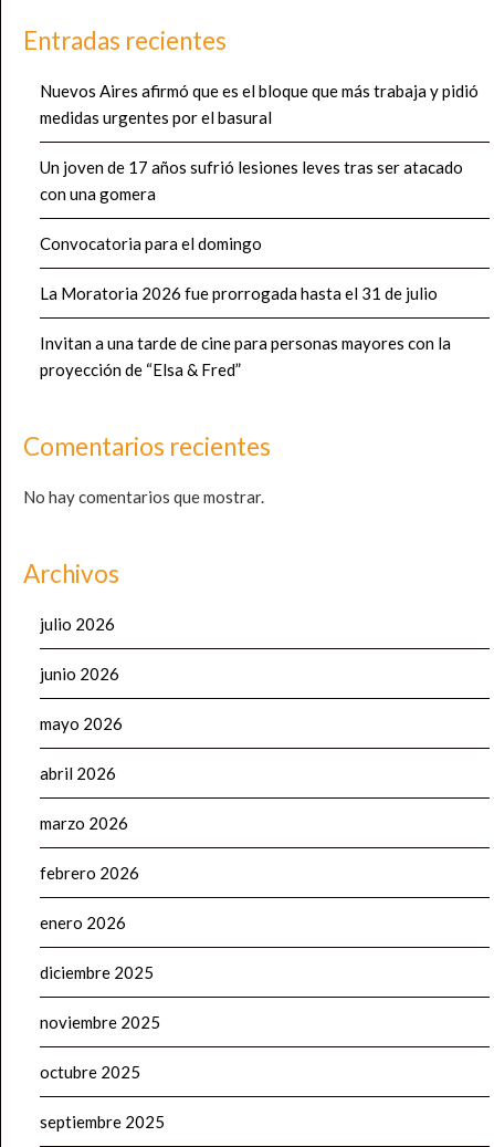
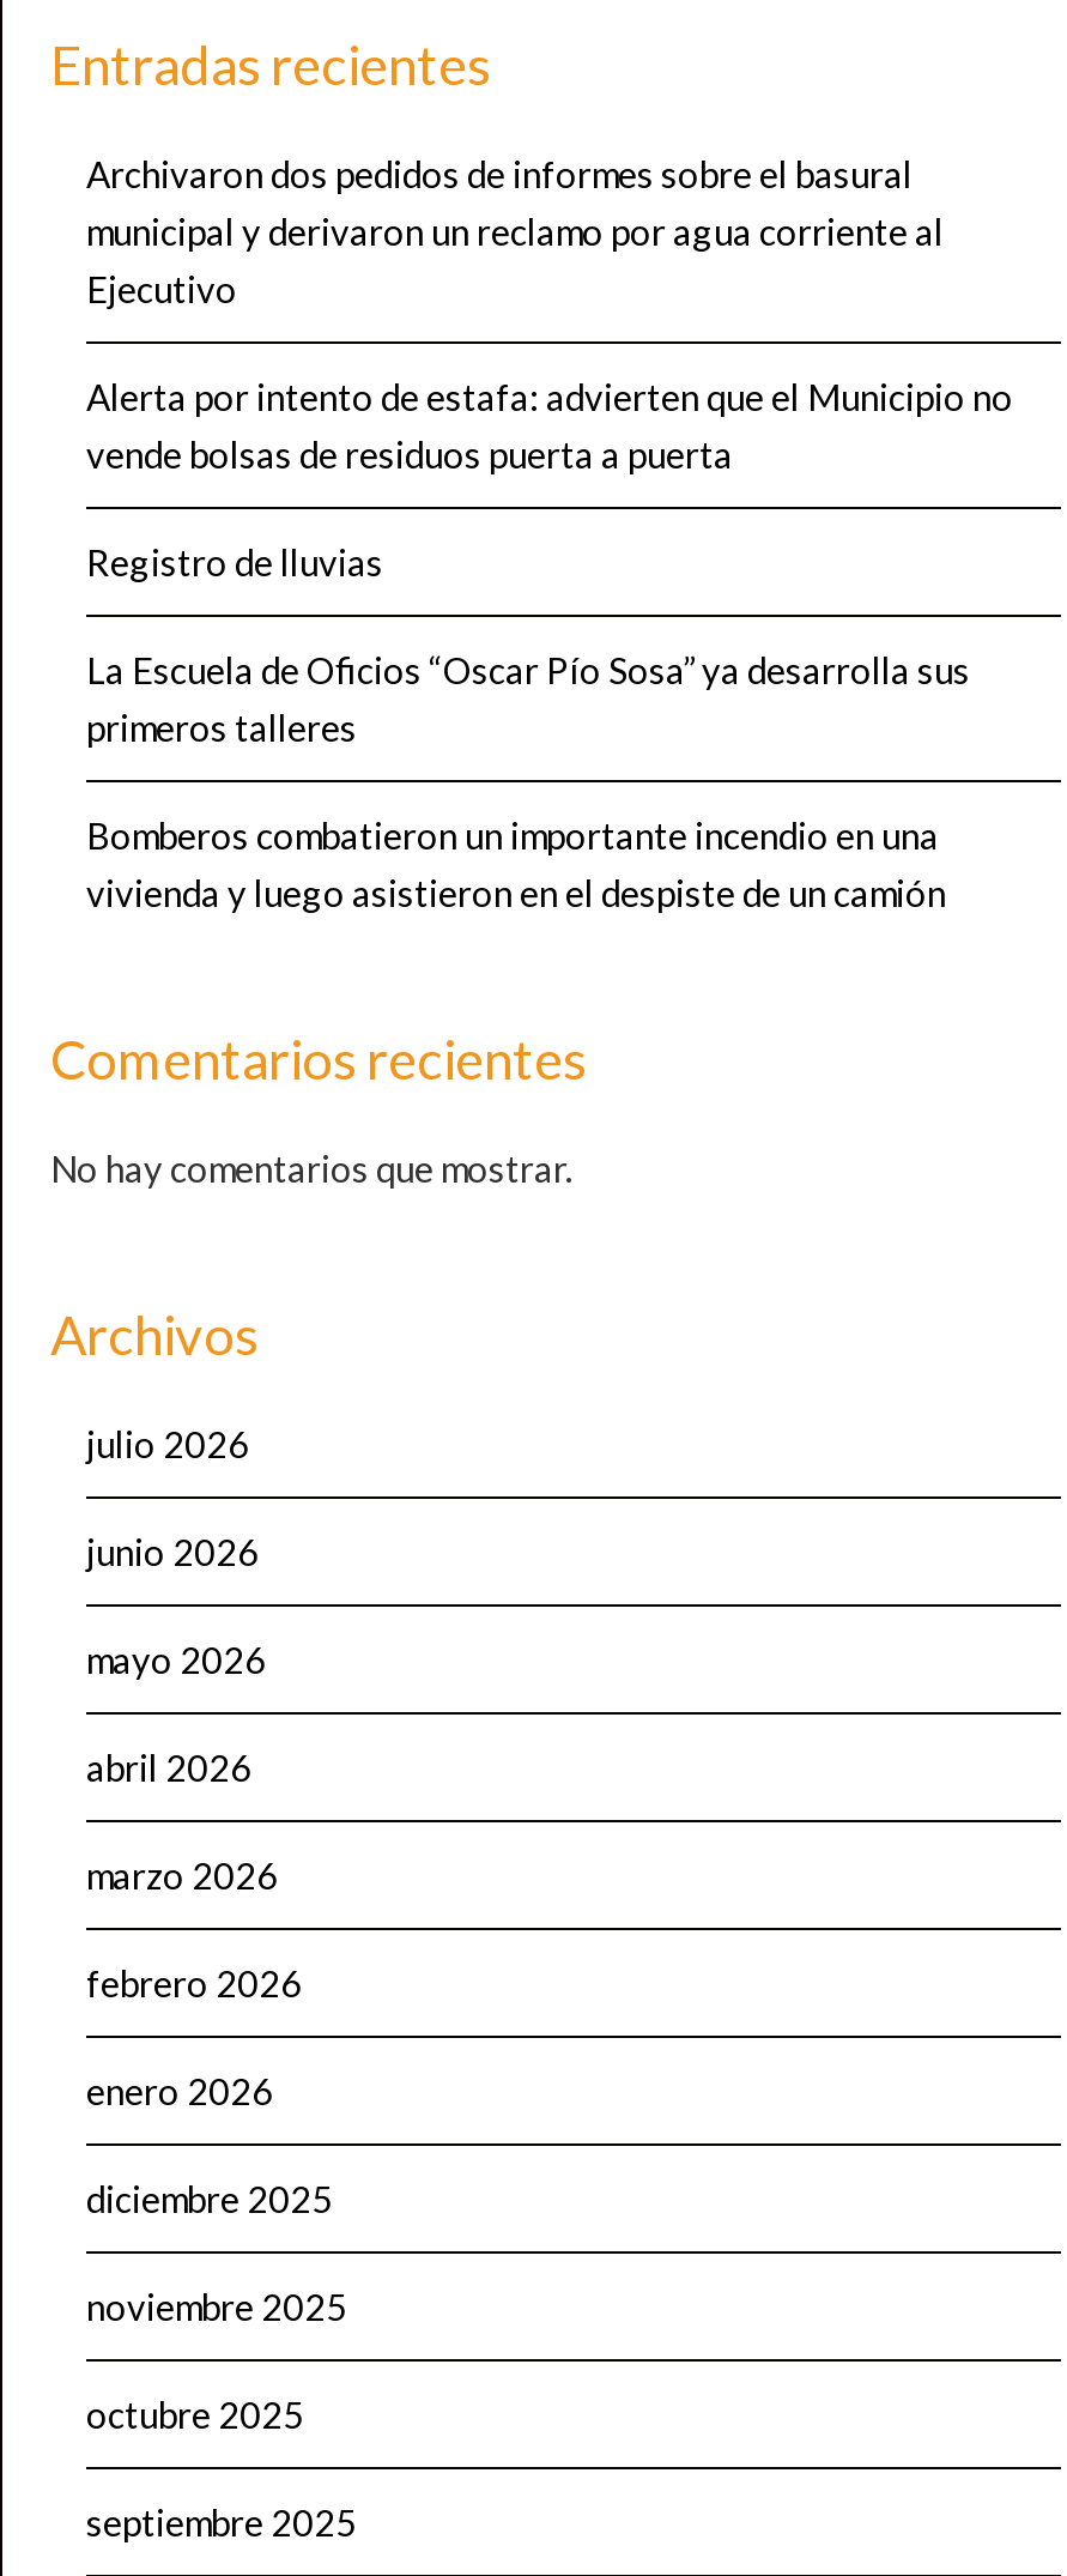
- Nuevos Aires afirmó que es el bloque que más trabaja y pidió
- medidas urgentes por el basural
+ Archivaron dos pedidos de informes sobre el basural
+ municipal y derivaron un reclamo por agua corriente al
+ Ejecutivo

- Un joven de 17 años sufrió lesiones leves tras ser atacado
- con una gomera
+ Alerta por intento de estafa: advierten que el Municipio no
+ vende bolsas de residuos puerta a puerta

- Convocatoria para el domingo
+ Registro de lluvias

- La Moratoria 2026 fue prorrogada hasta el 31 de julio
+ La Escuela de Oficios “Oscar Pío Sosa” ya desarrolla sus
+ primeros talleres

- Invitan a una tarde de cine para personas mayores con la
- proyección de “Elsa & Fred”
+ Bomberos combatieron un importante incendio en una
+ vivienda y luego asistieron en el despiste de un camión
